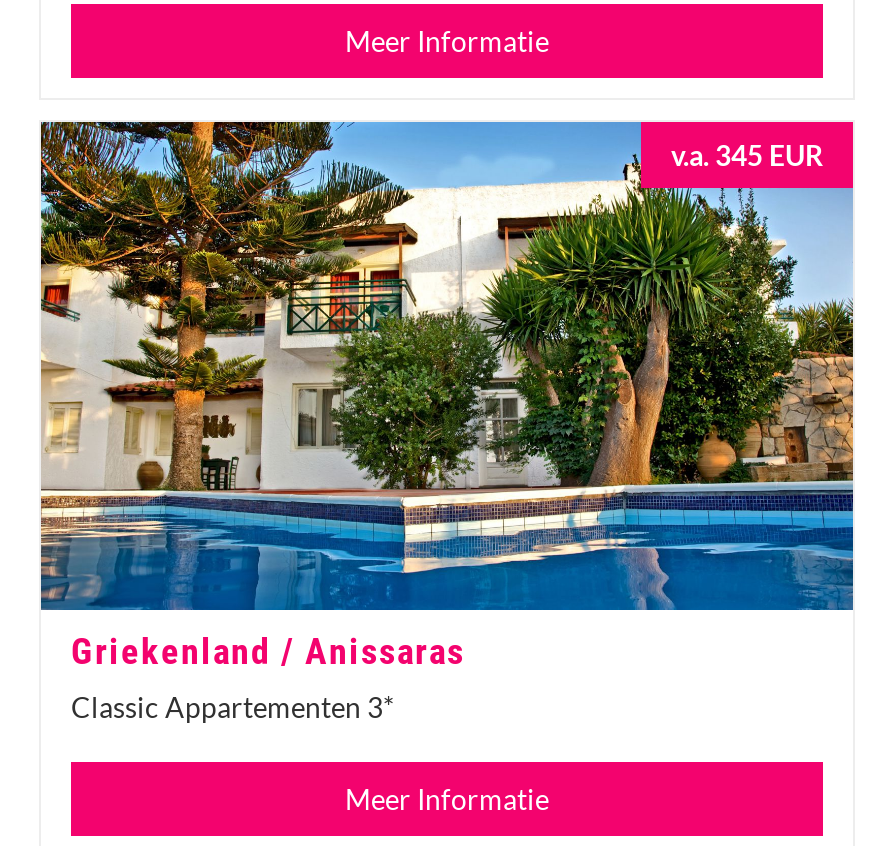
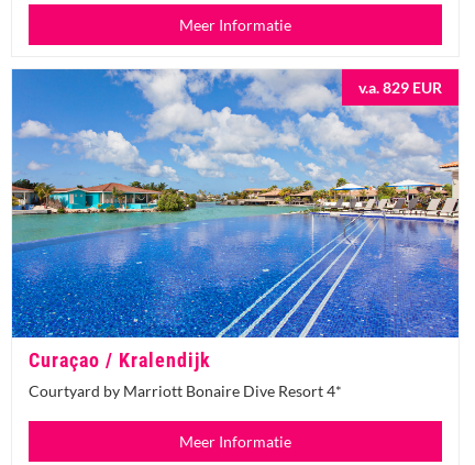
- [image]
- v.a. 345 EUR
+ [image]
+ v.a. 829 EUR

- Griekenland / Anissaras
- Classic Appartementen 3*
+ Curaçao / Kralendijk
+ Courtyard by Marriott Bonaire Dive Resort 4*
